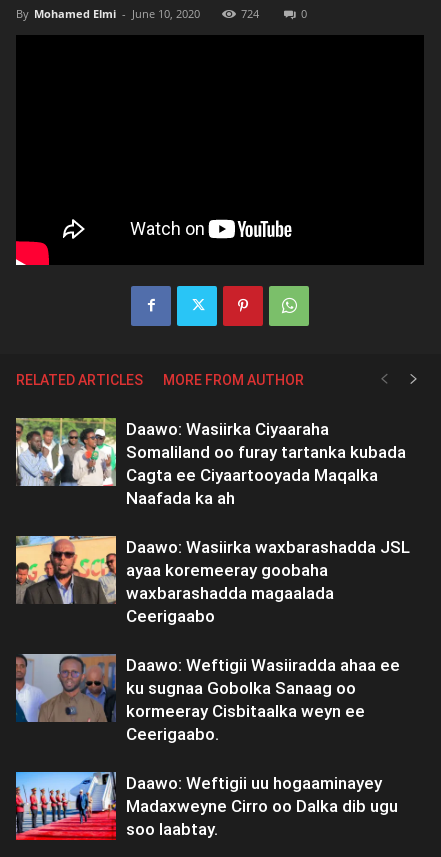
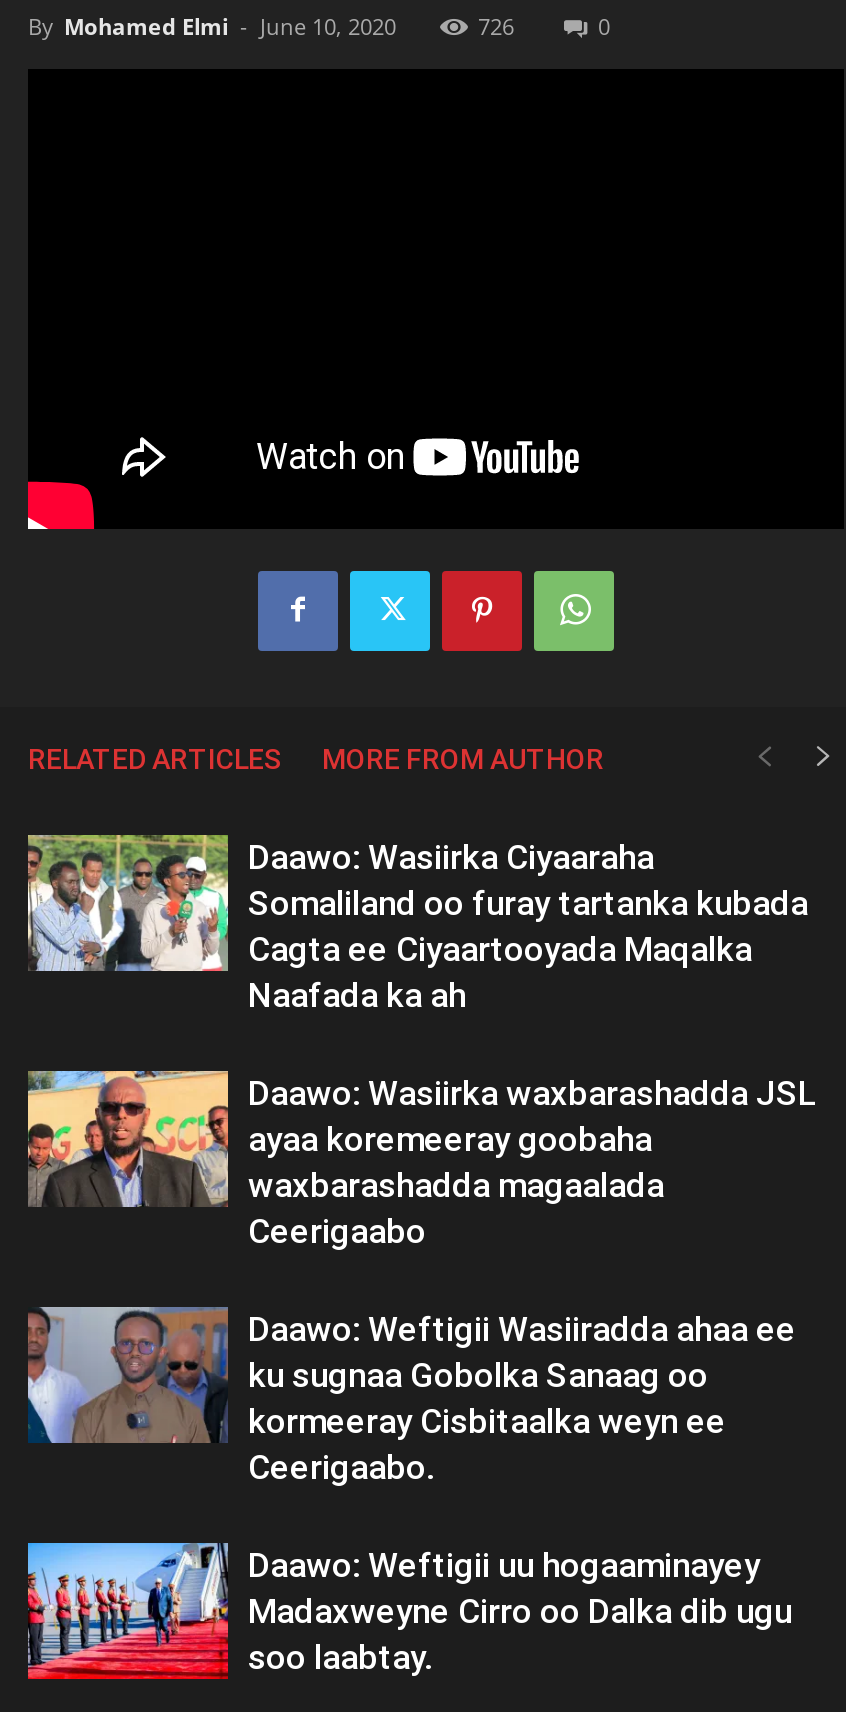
- 724
+ 726
